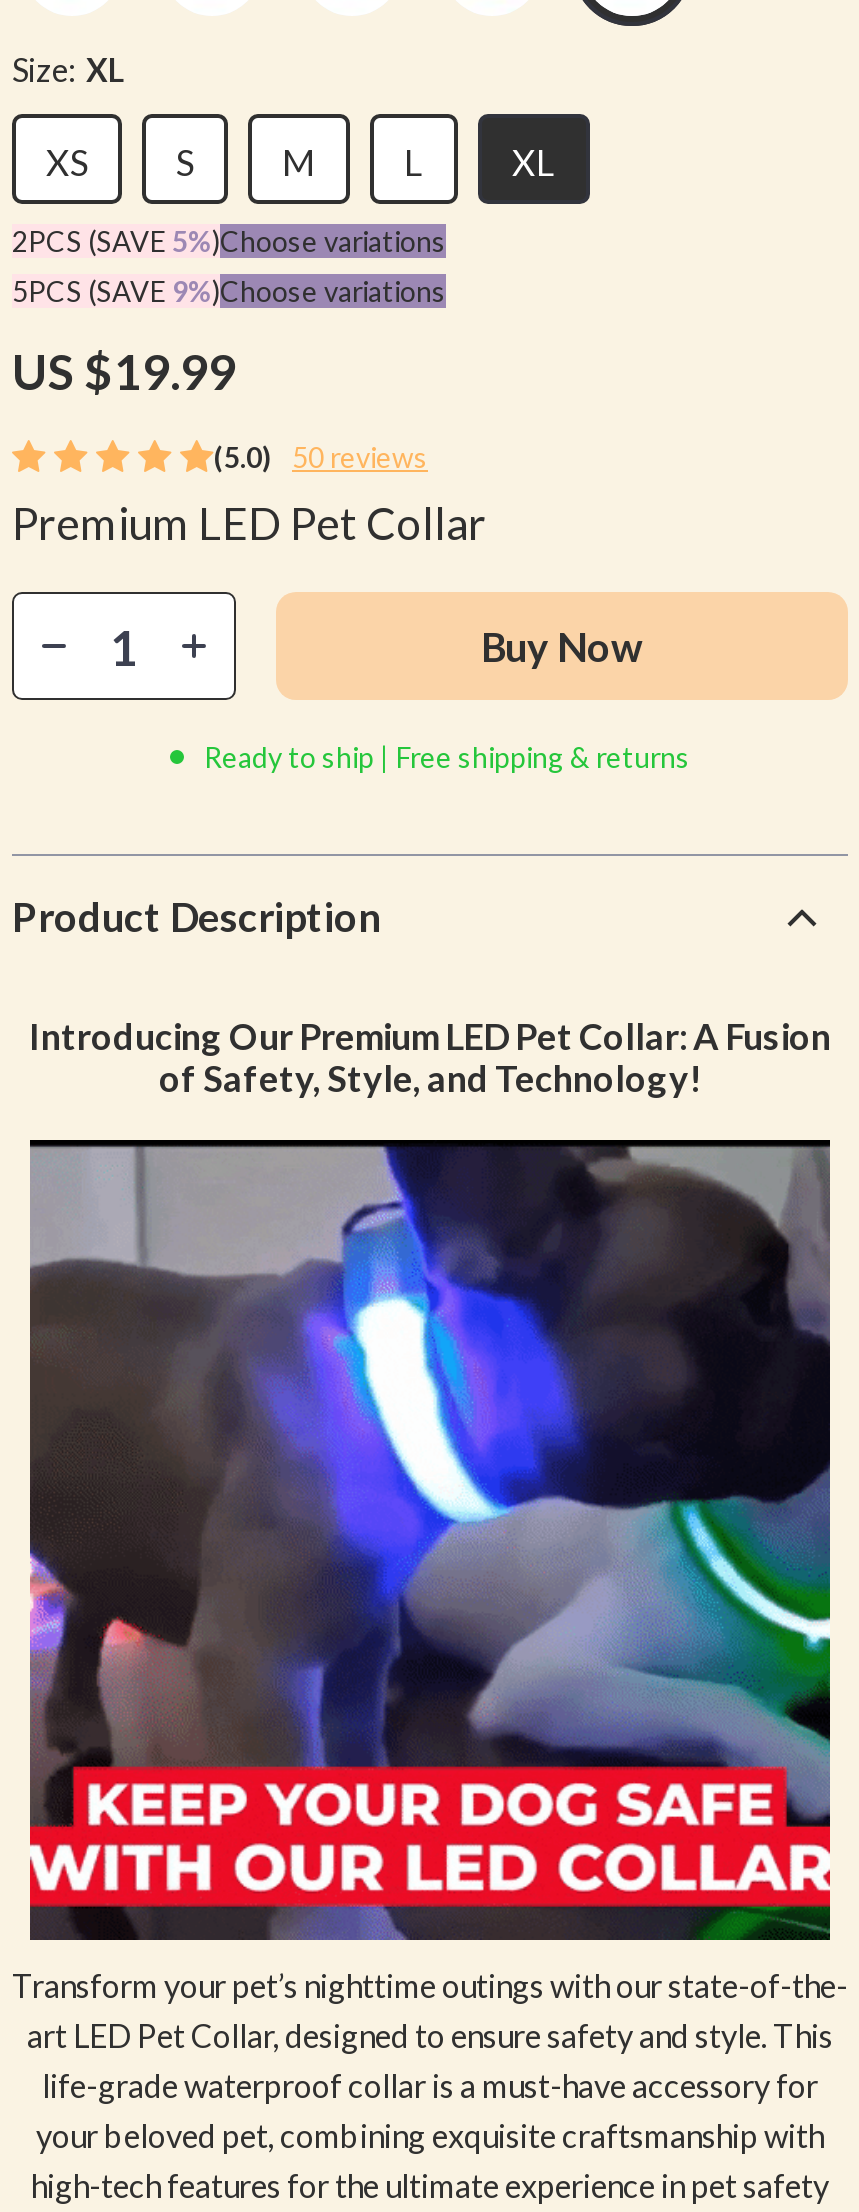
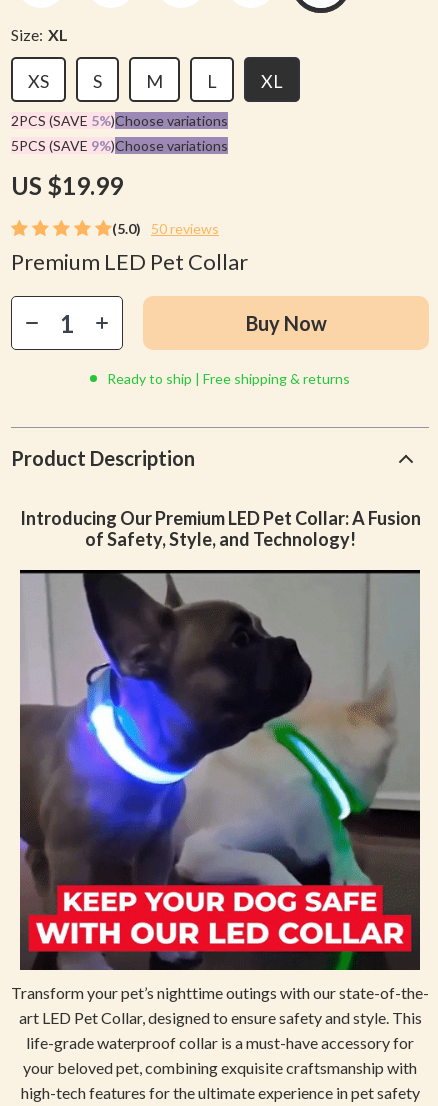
- [image]
+ [image]
